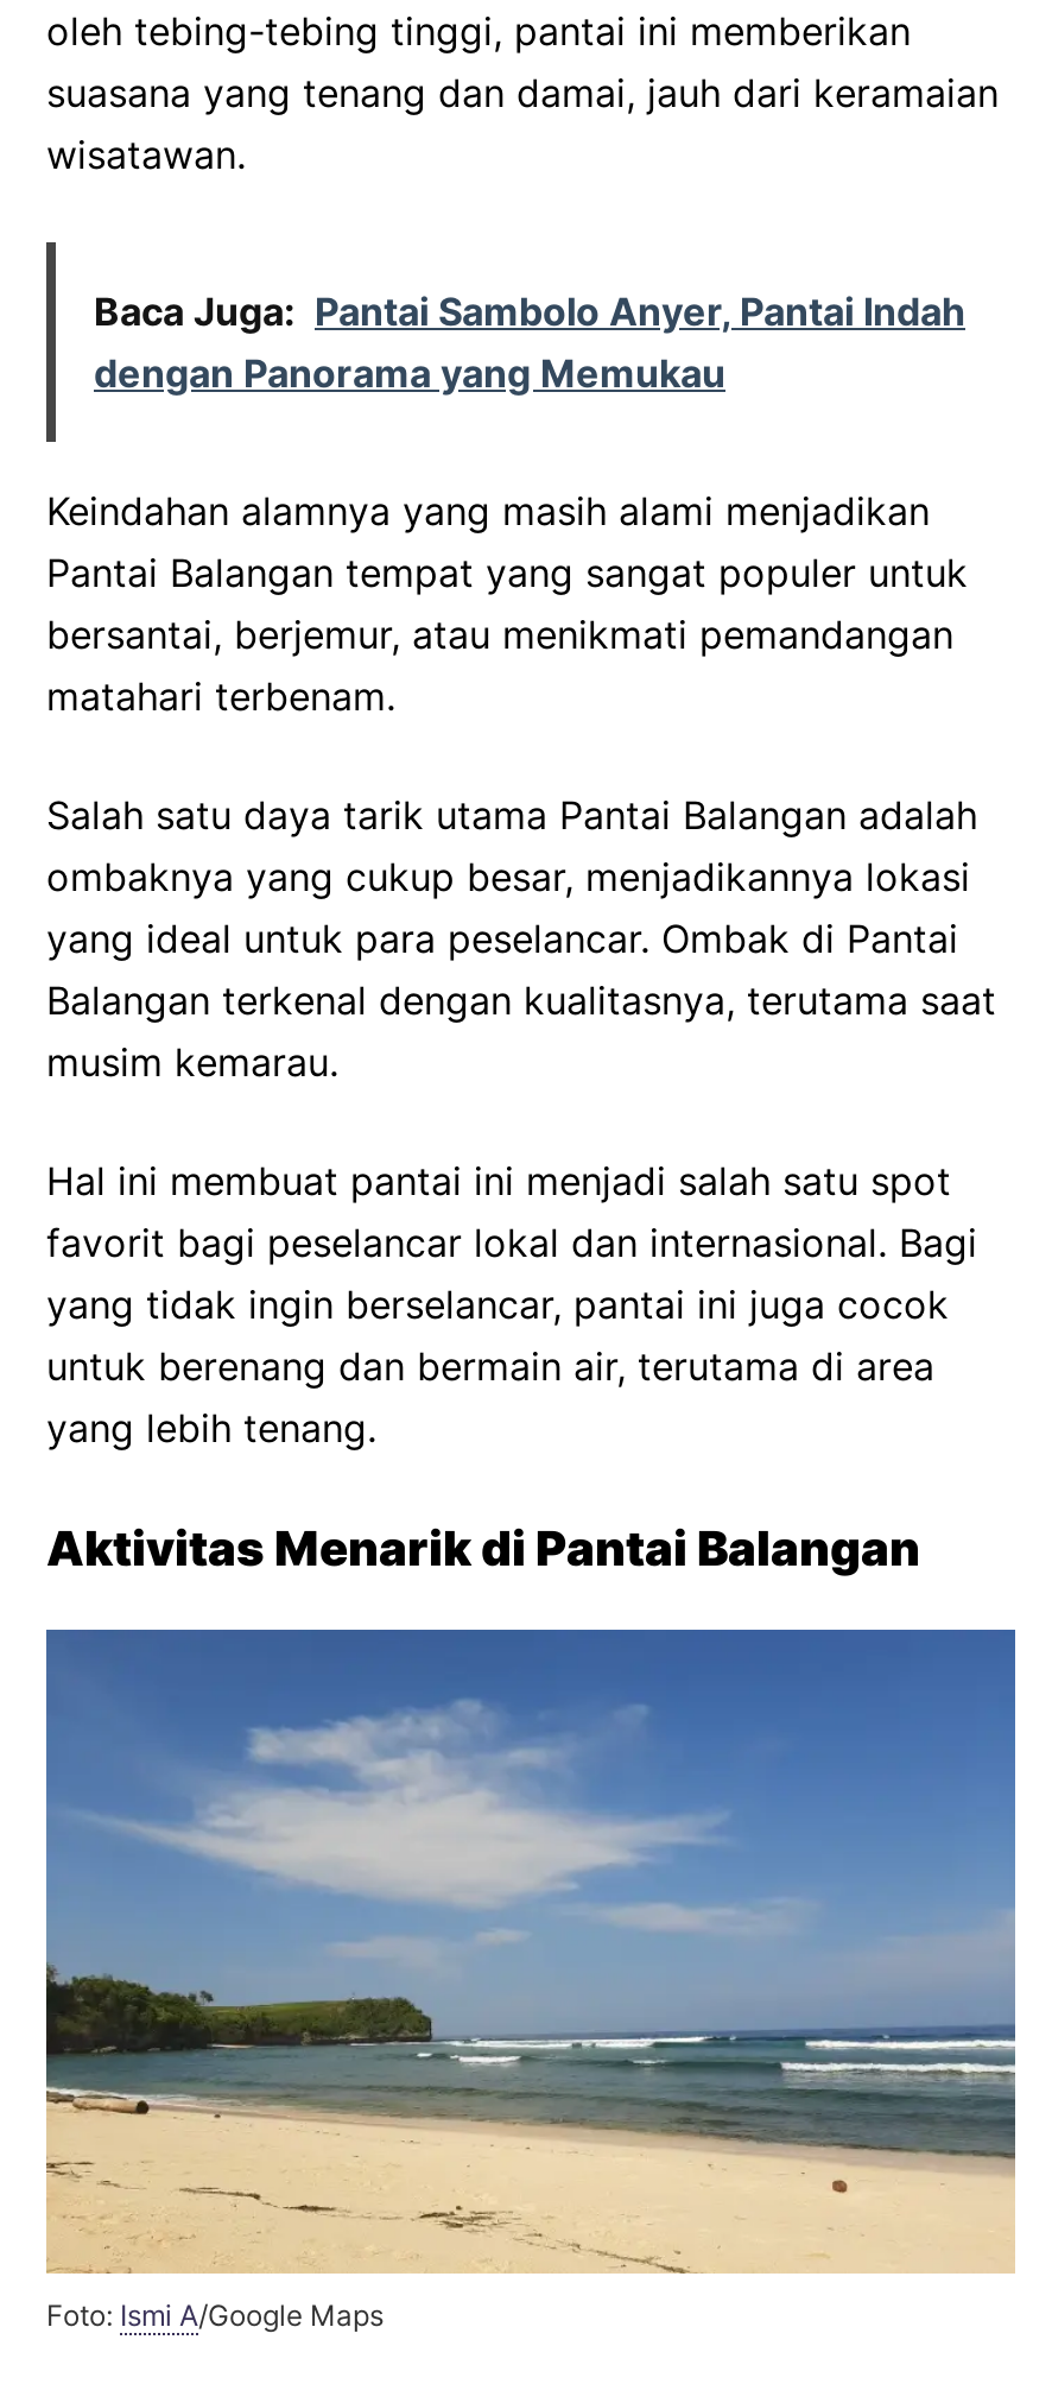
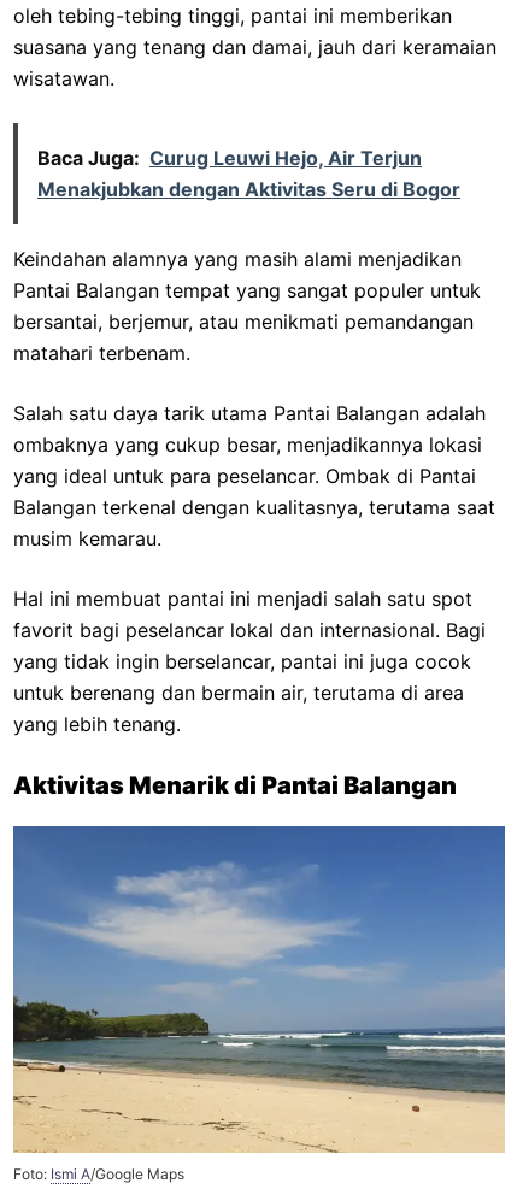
- Baca Juga: Pantai Sambolo Anyer, Pantai Indah
- dengan Panorama yang Memukau
+ Baca Juga: Curug Leuwi Hejo, Air Terjun
+ Menakjubkan dengan Aktivitas Seru di Bogor
